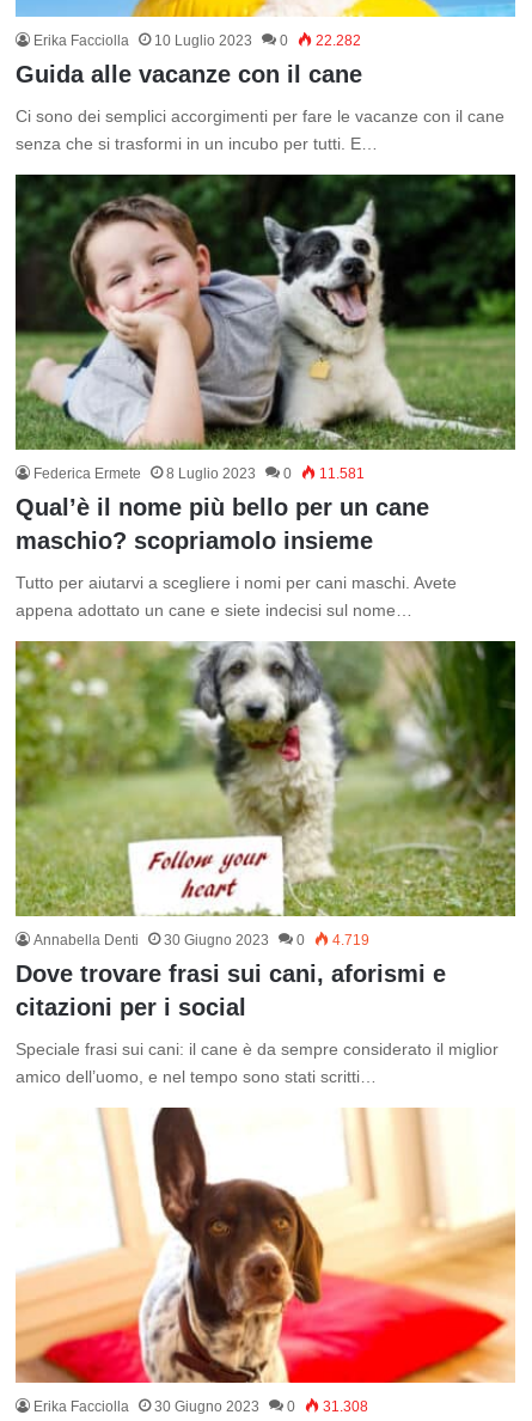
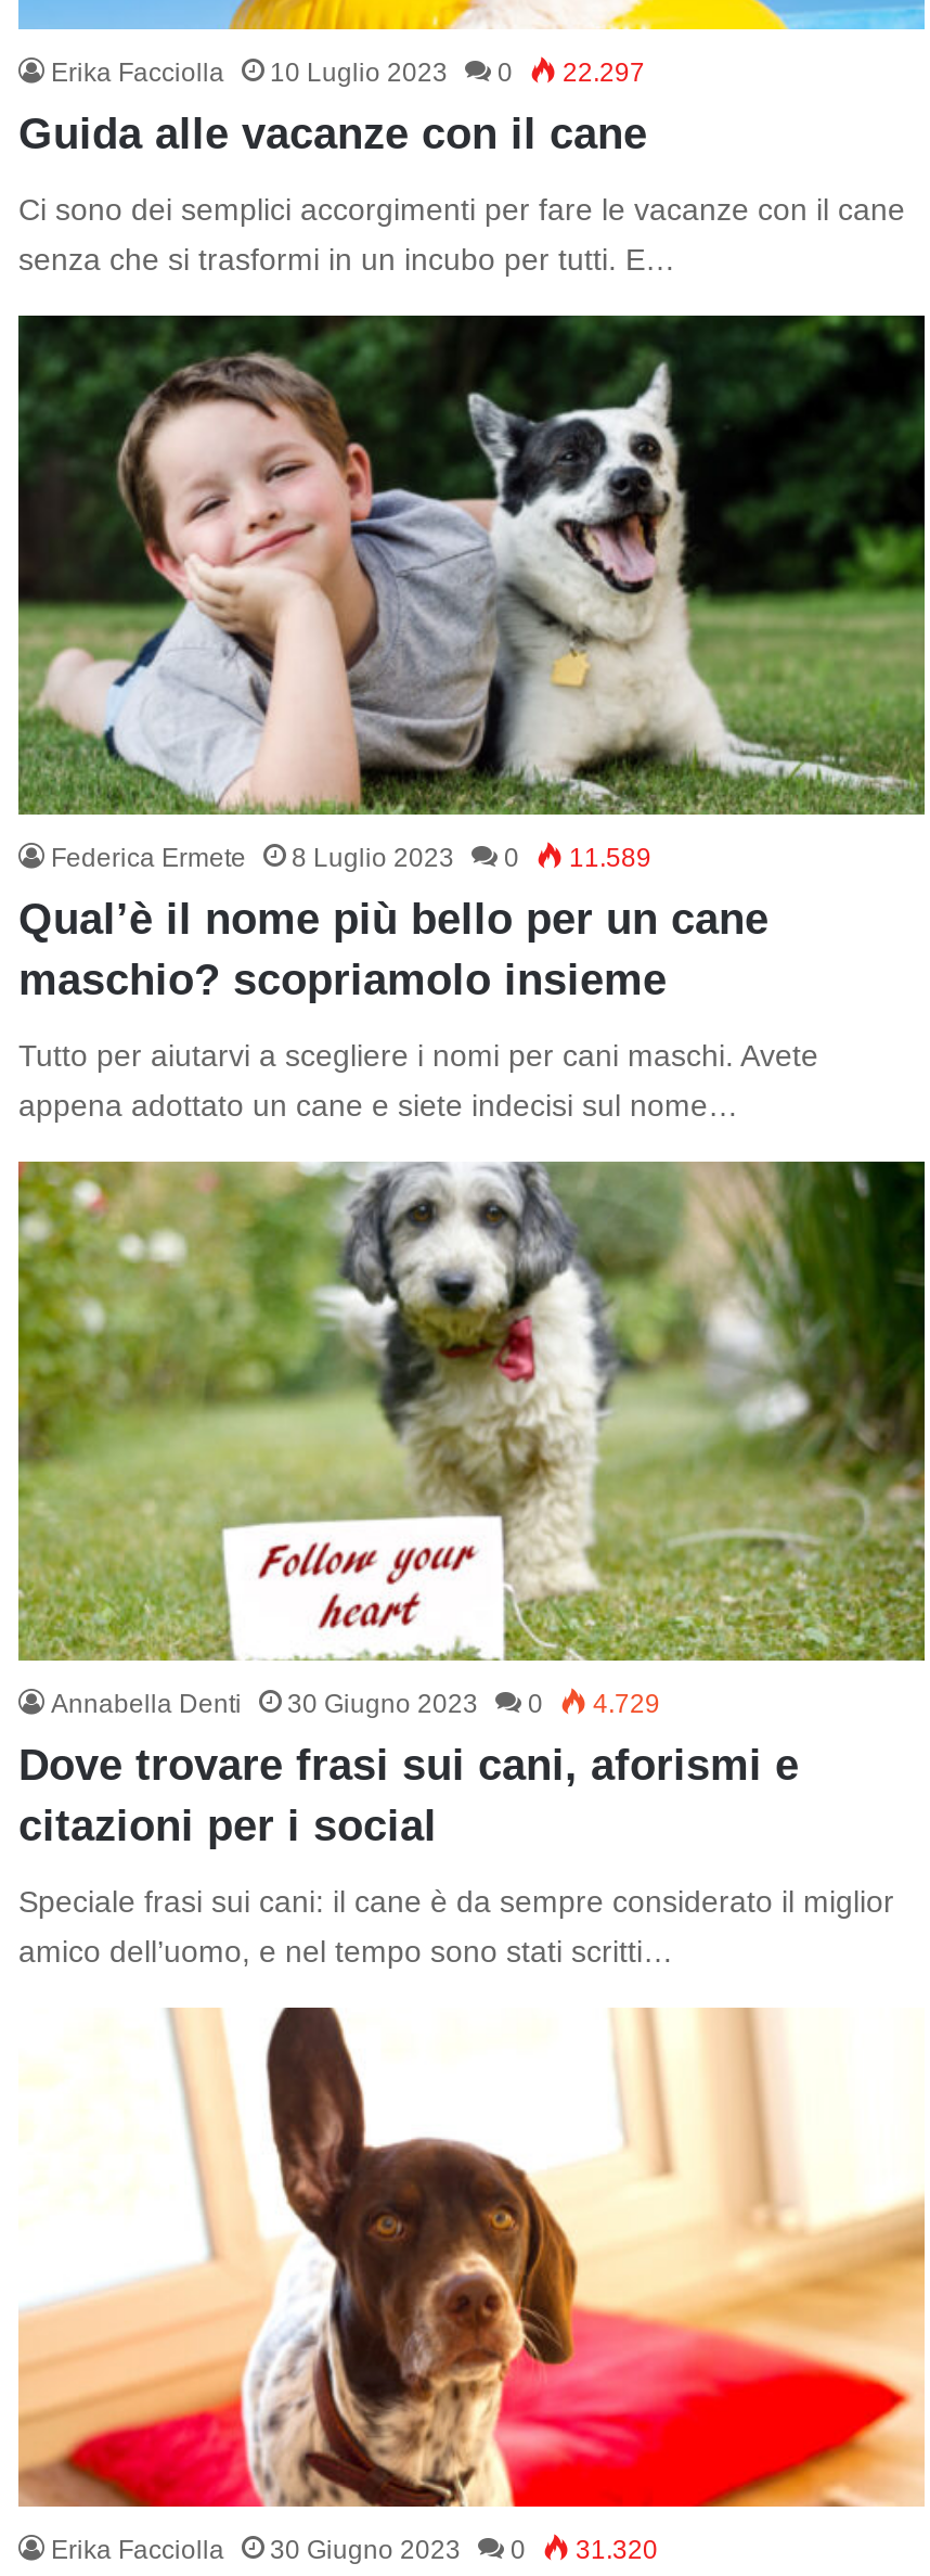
- Erika Facciolla 10 Luglio 2023 0 22.282
+ Erika Facciolla 10 Luglio 2023 0 22.297

- Federica Ermete 8 Luglio 2023 0 11.581
+ Federica Ermete 8 Luglio 2023 0 11.589

- Annabella Denti 30 Giugno 2023 0 4.719
+ Annabella Denti 30 Giugno 2023 0 4.729

- Erika Facciolla 30 Giugno 2023 0 31.308
+ Erika Facciolla 30 Giugno 2023 0 31.320
